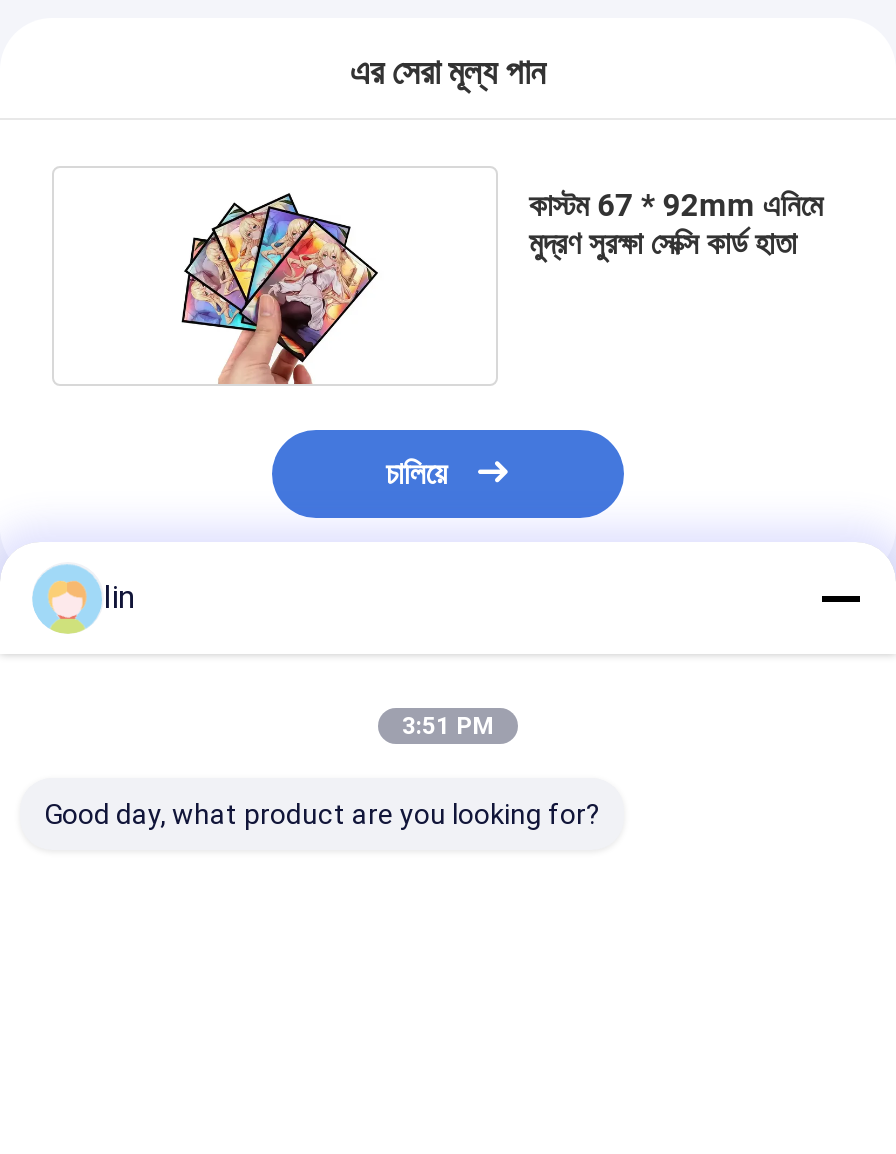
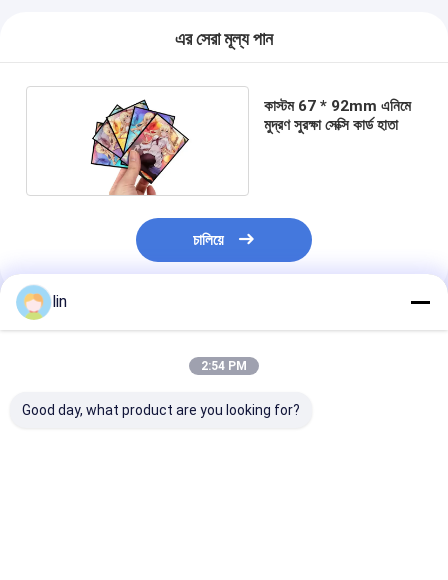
- 3:51 PM
+ 2:54 PM
